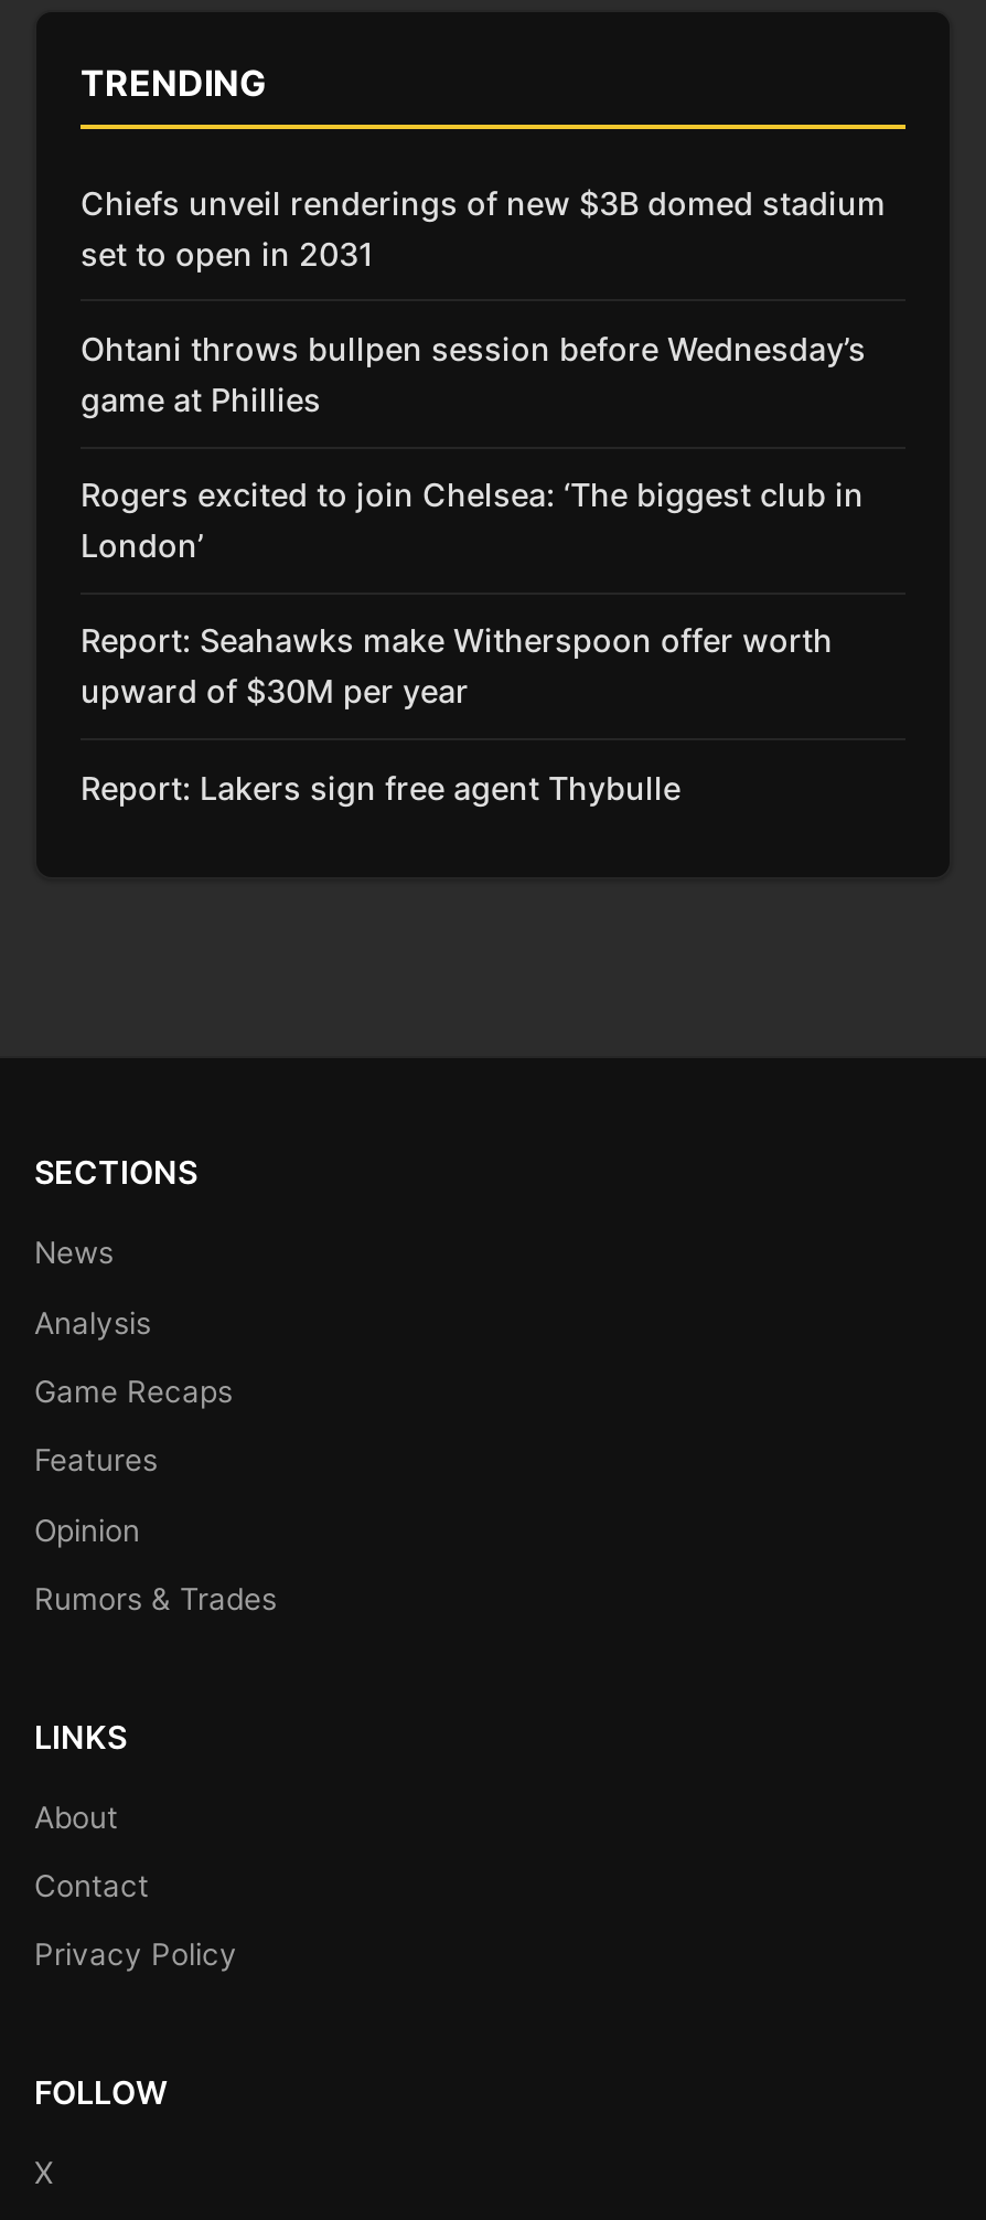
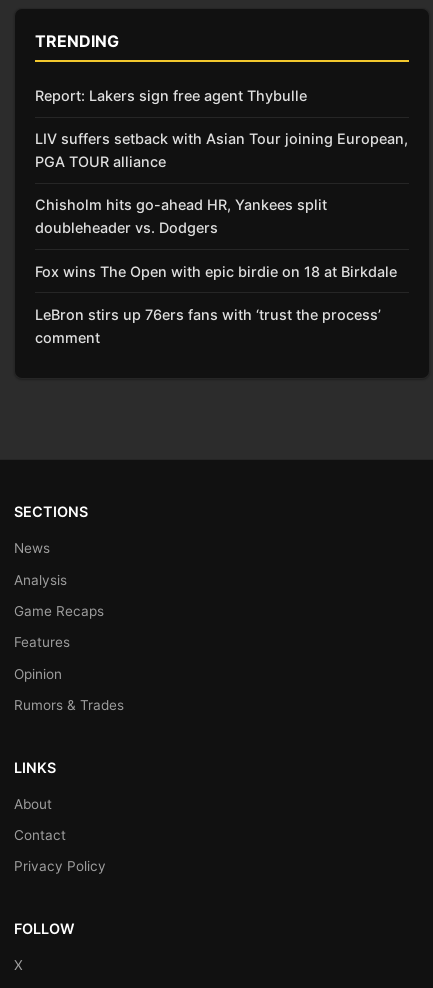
- Chiefs unveil renderings of new $3B domed stadium
- set to open in 2031
- Ohtani throws bullpen session before Wednesday’s
- game at Phillies
- Rogers excited to join Chelsea: ‘The biggest club in
- London’
- Report: Seahawks make Witherspoon offer worth
- upward of $30M per year

moved up: Report: Lakers sign free agent Thybulle

+ LIV suffers setback with Asian Tour joining European,
+ PGA TOUR alliance
+ Chisholm hits go-ahead HR, Yankees split
+ doubleheader vs. Dodgers
+ Fox wins The Open with epic birdie on 18 at Birkdale
+ LeBron stirs up 76ers fans with ‘trust the process’
+ comment
